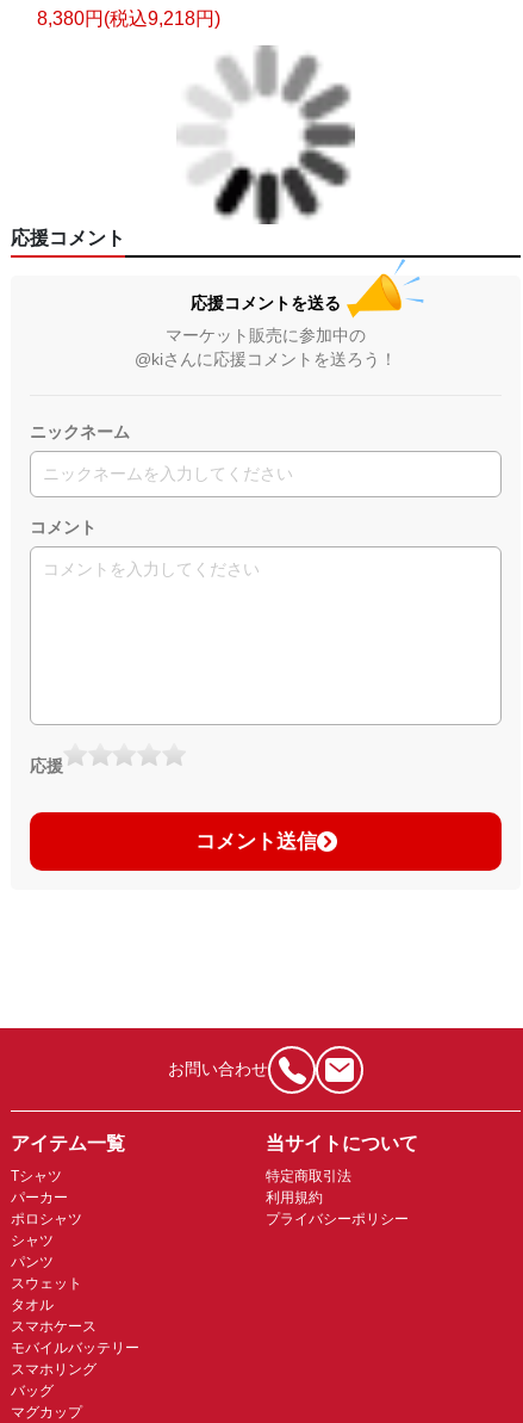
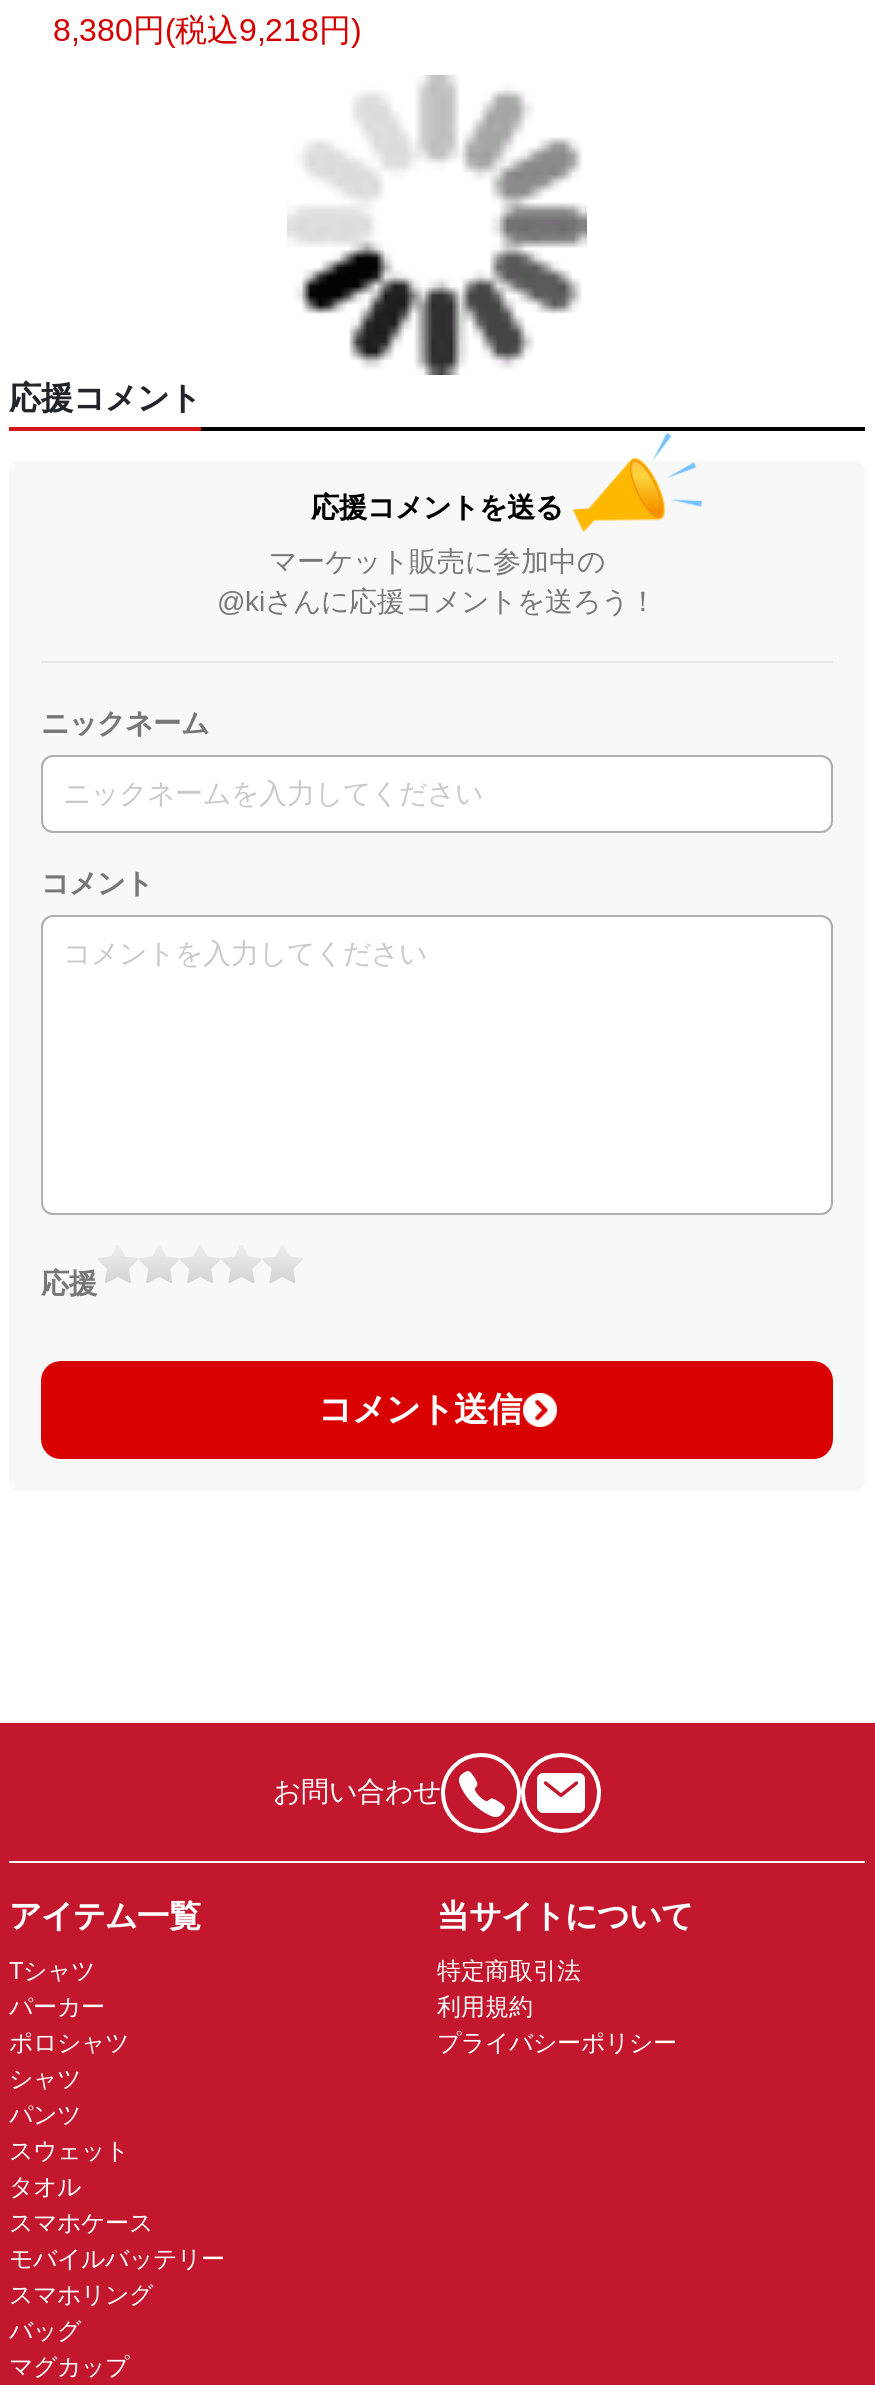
- [image]
+ [image]
